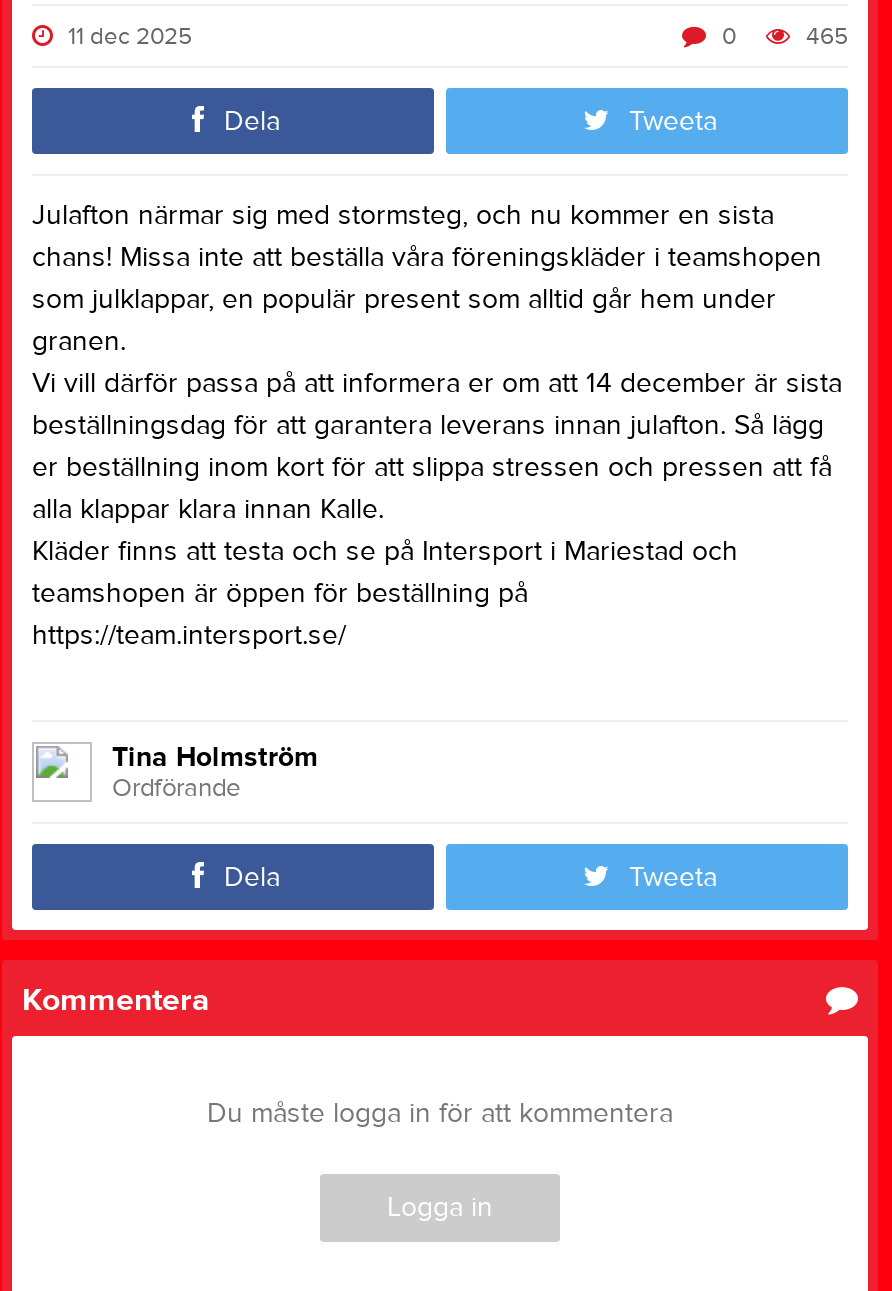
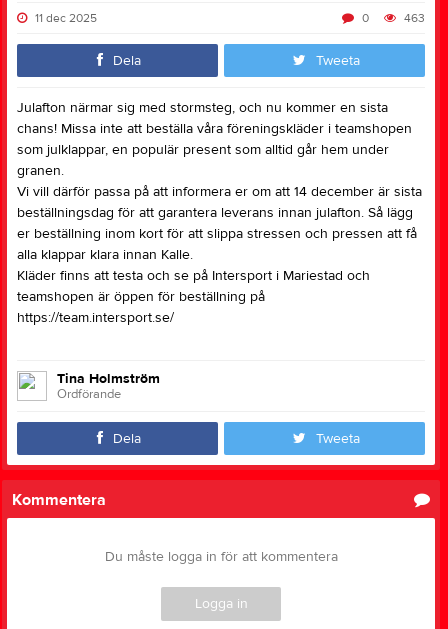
- 0 465
+ 0 463
